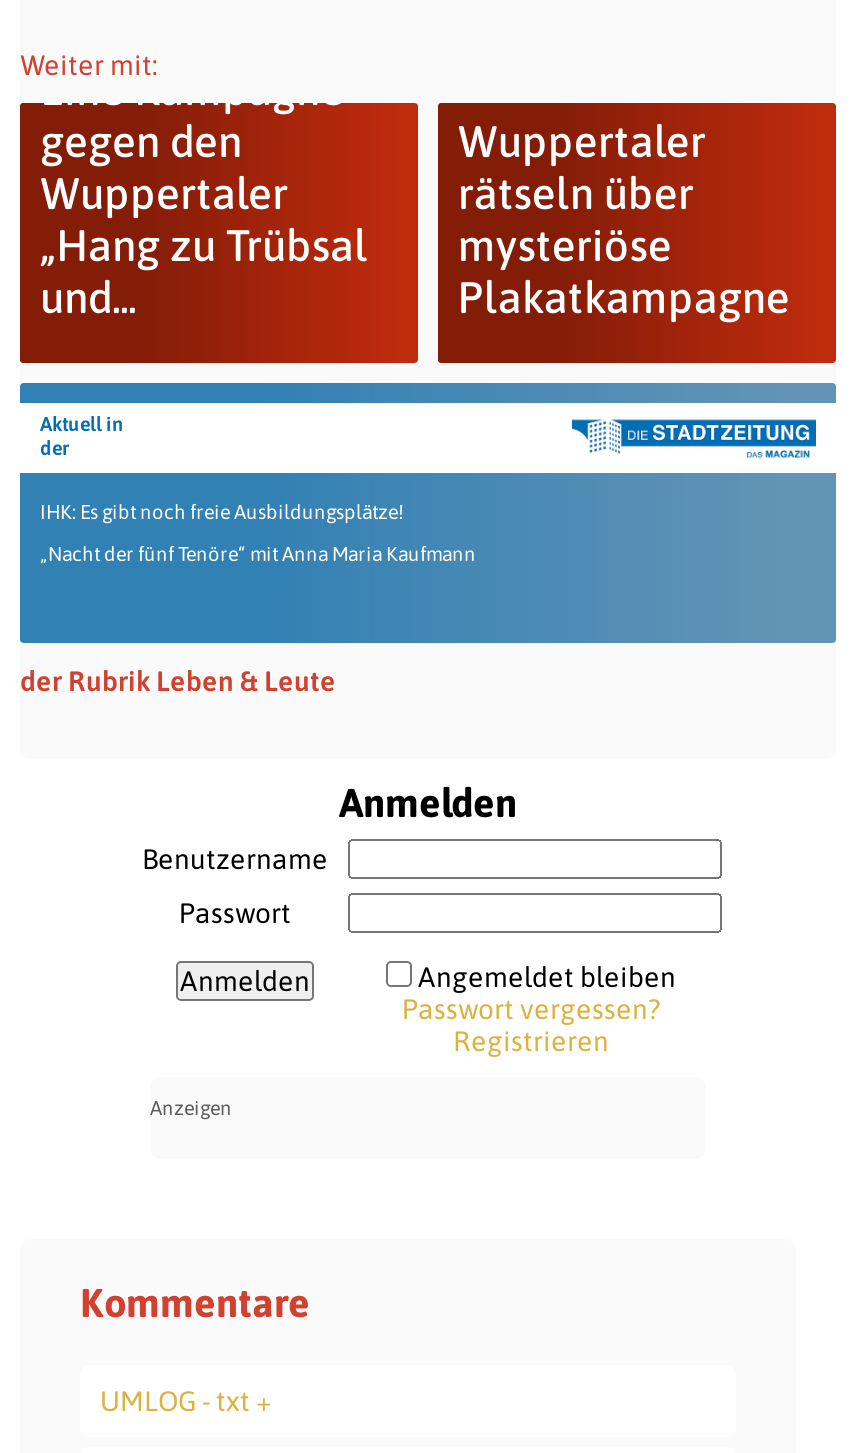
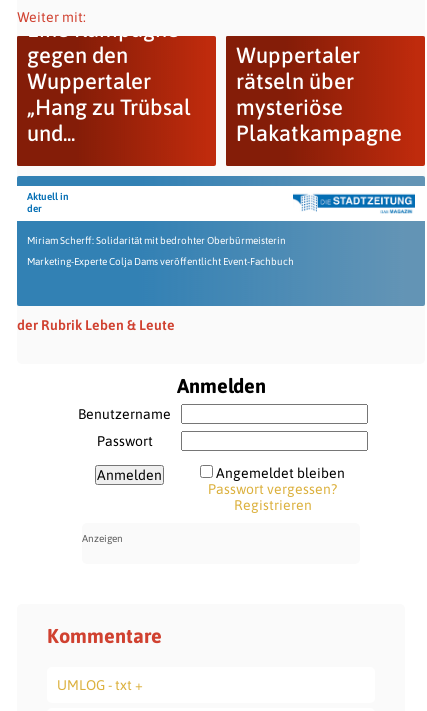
- IHK: Es gibt noch freie Ausbildungsplätze!
+ Miriam Scherff: Solidarität mit bedrohter Oberbürmeisterin

- „Nacht der fünf Tenöre“ mit Anna Maria Kaufmann
+ Marketing-Experte Colja Dams veröffentlicht Event-Fachbuch
